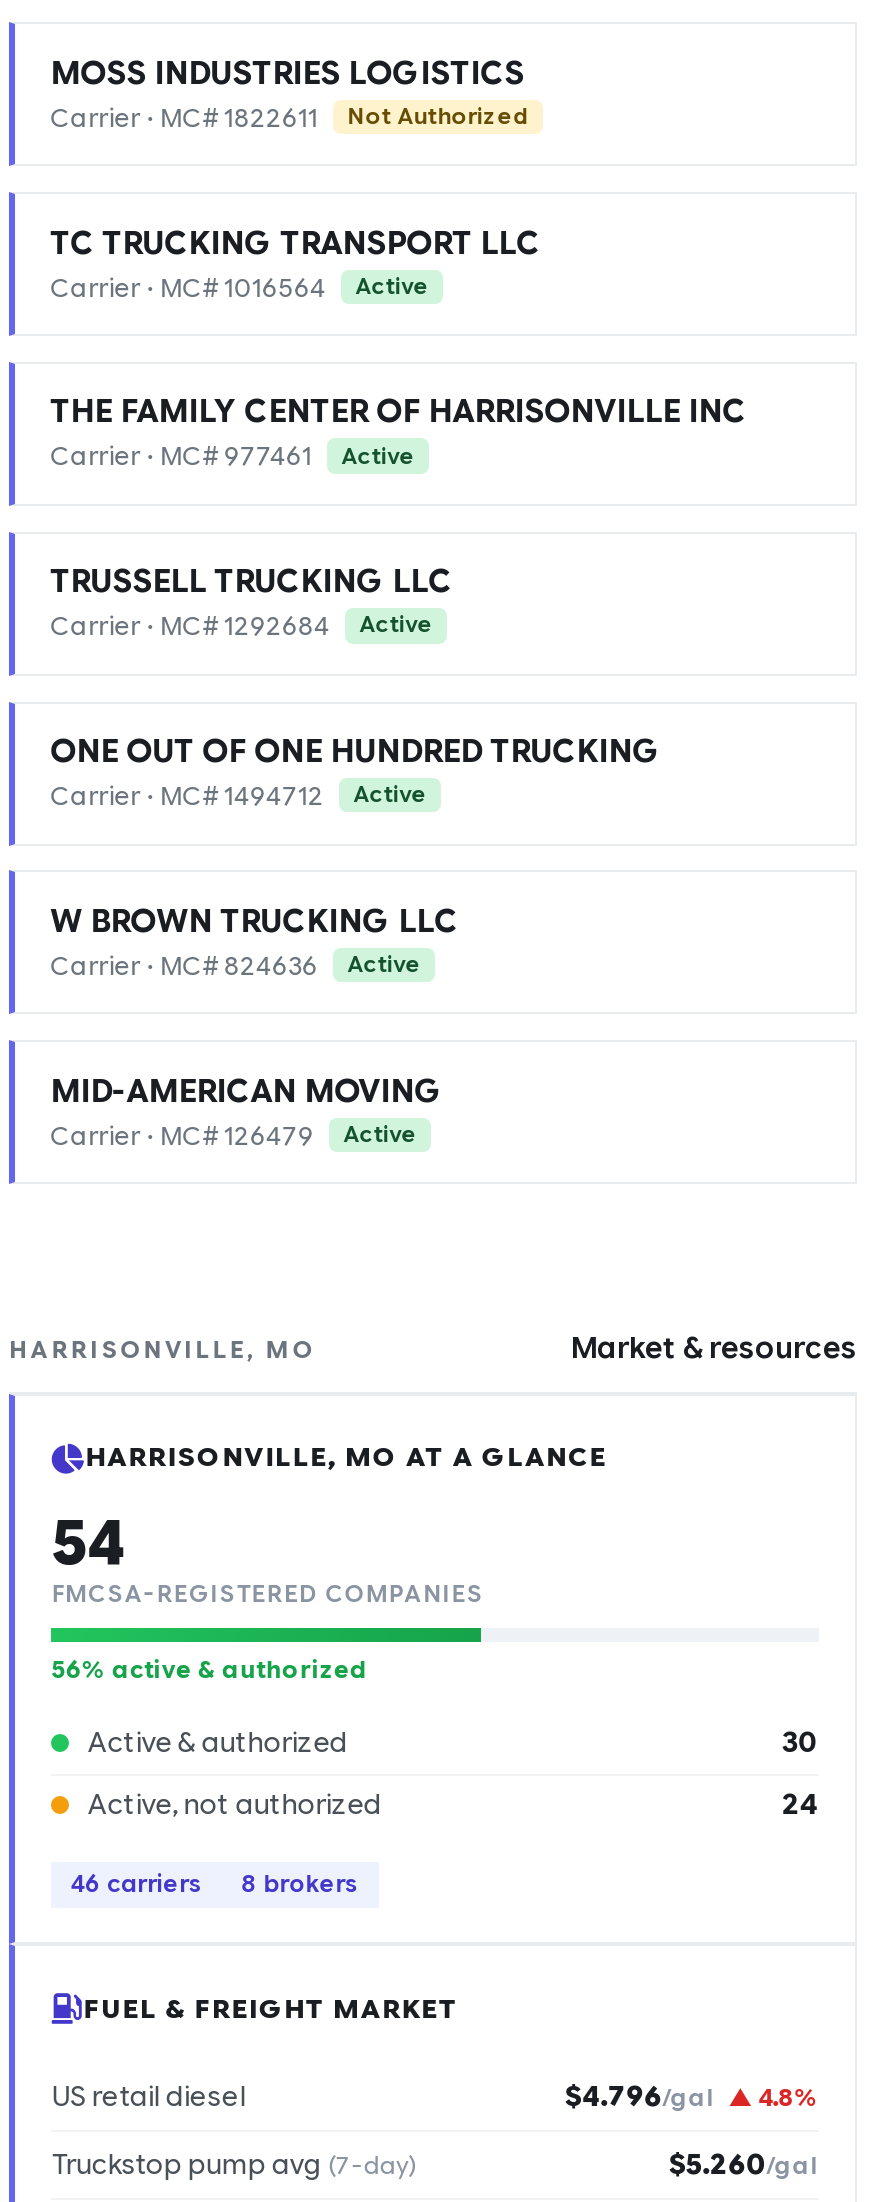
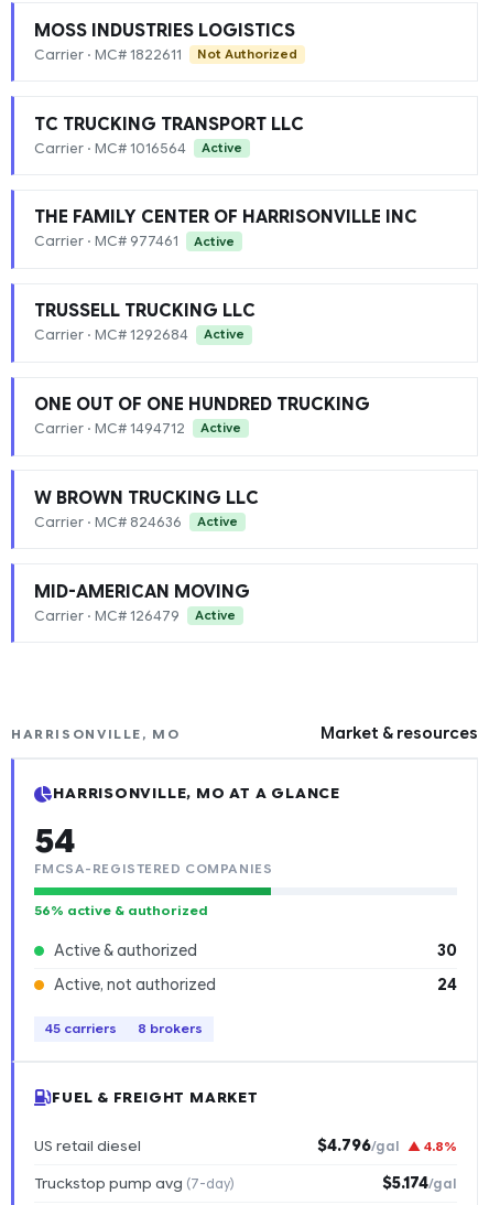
- 46 carriers 8 brokers
+ 45 carriers 8 brokers

- $5.260/gal
+ $5.174/gal
